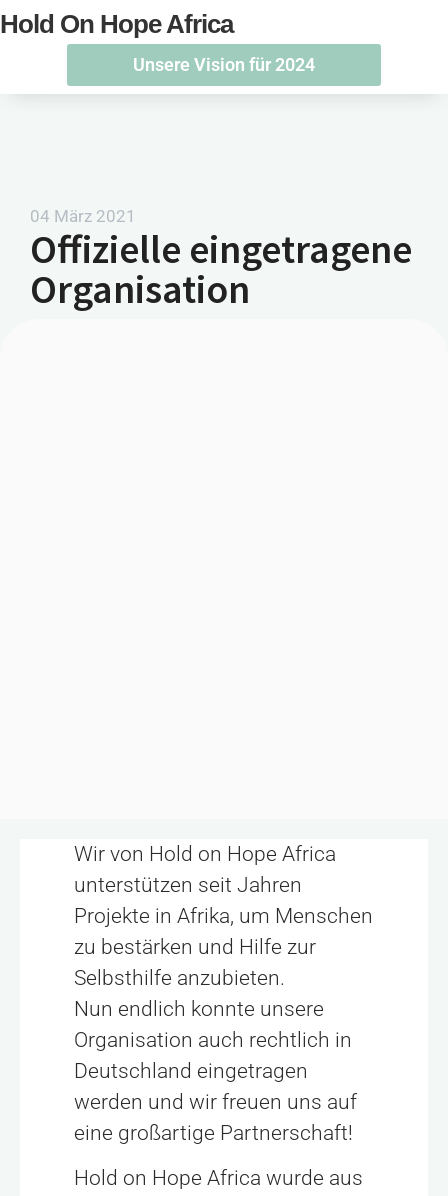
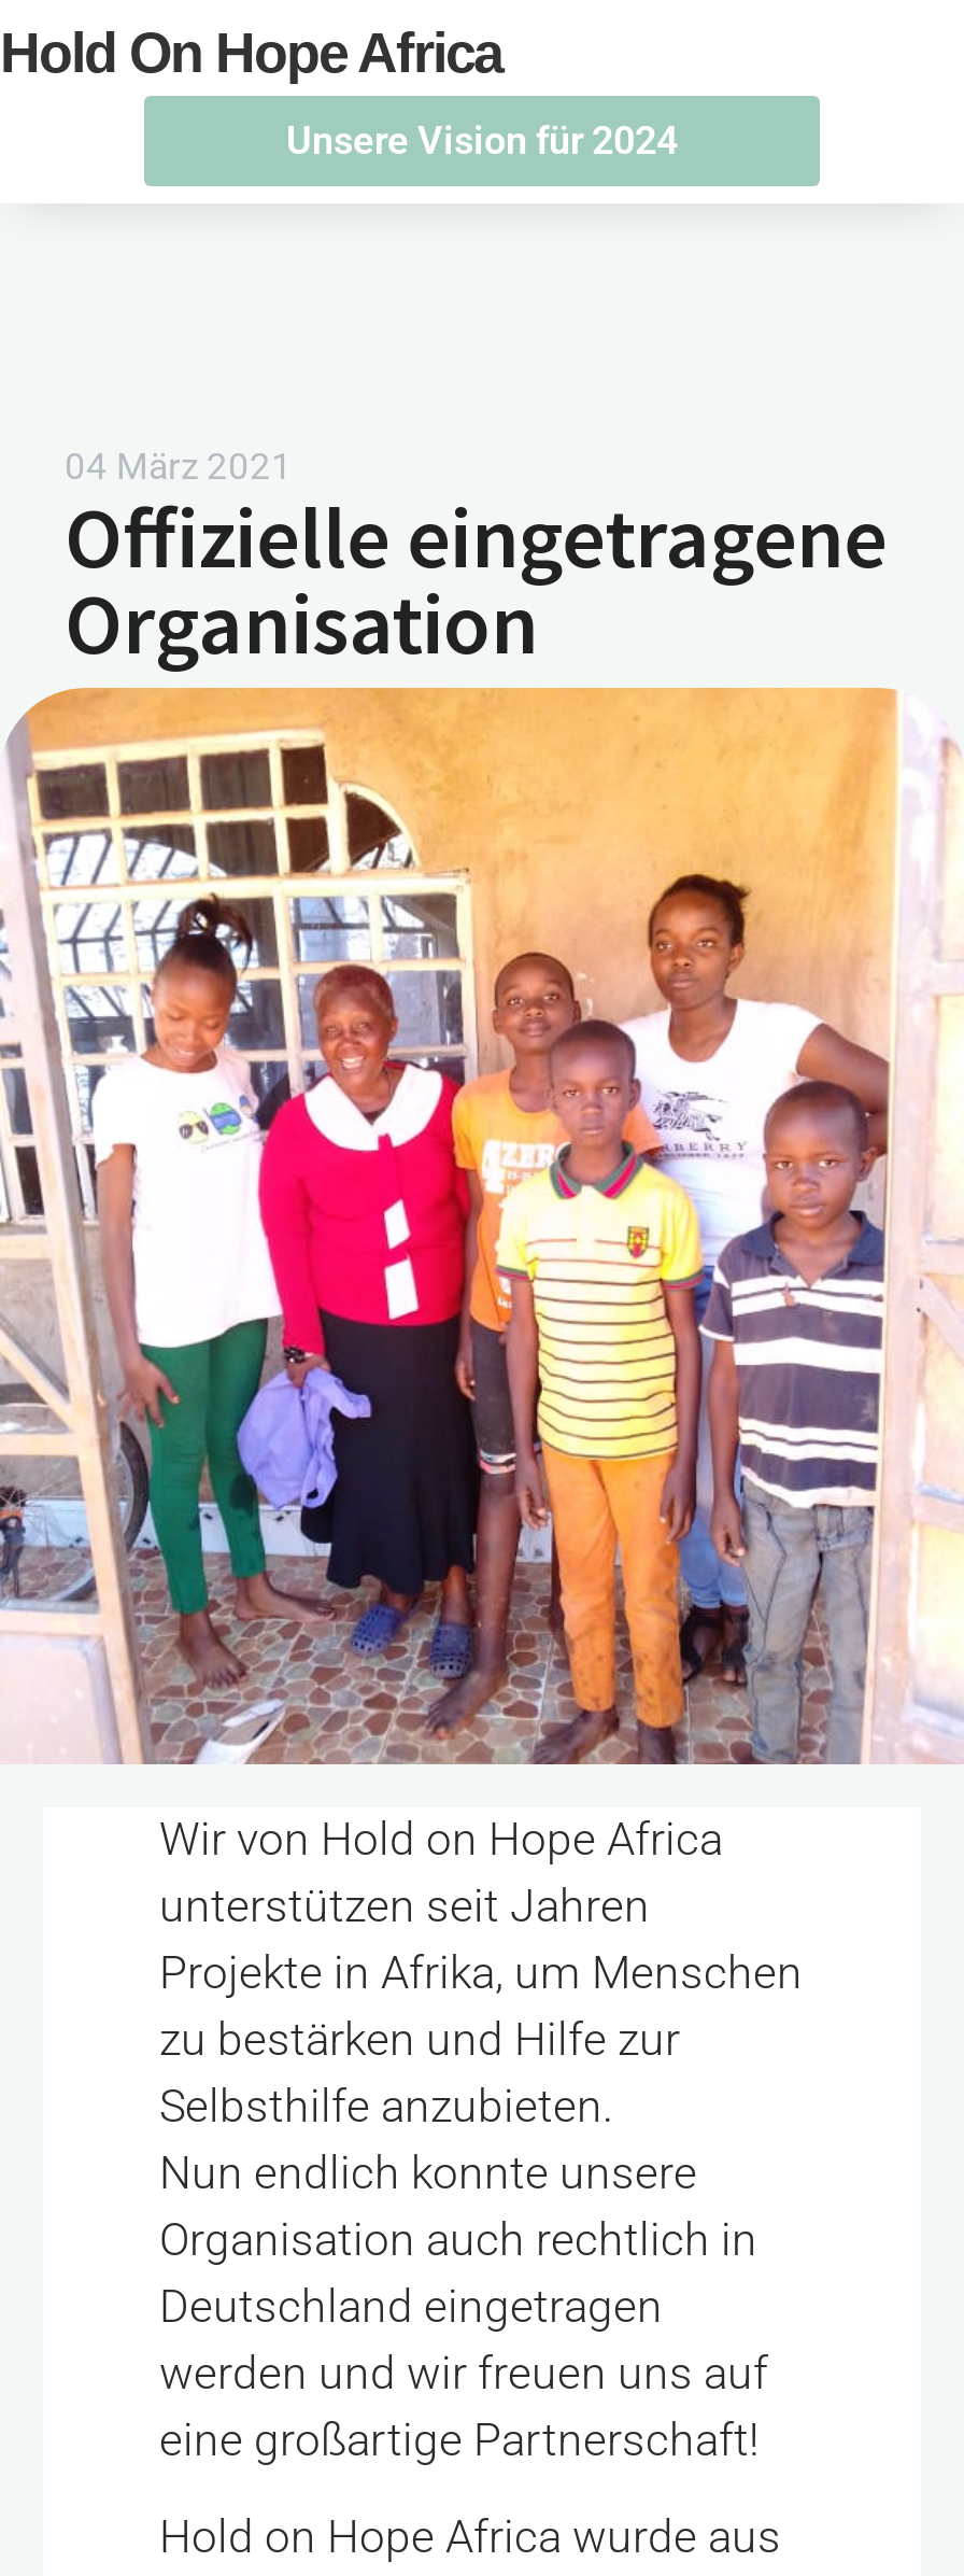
+ [image]
